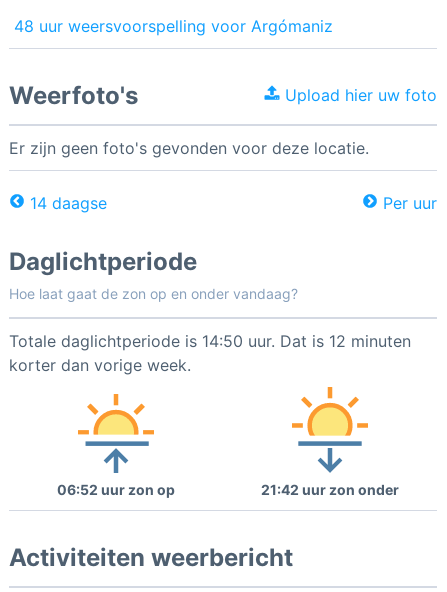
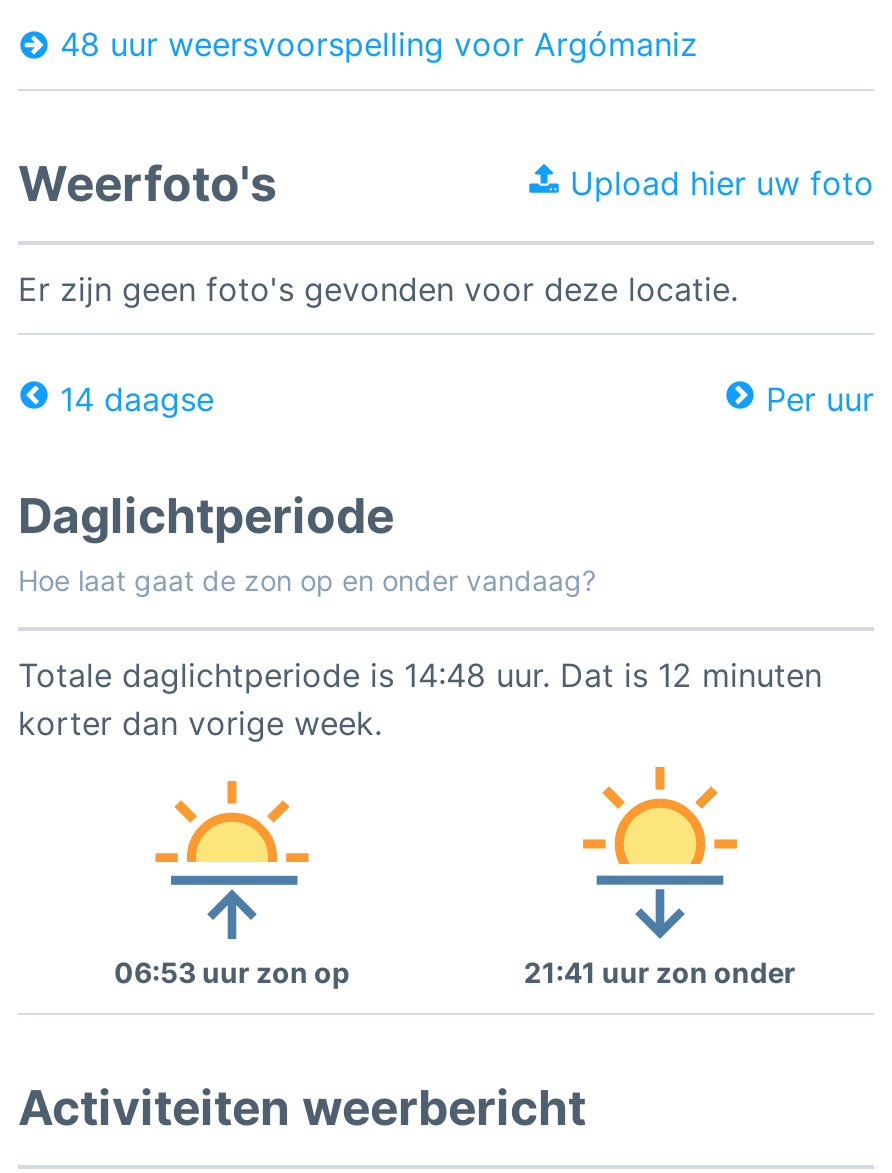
- Totale daglichtperiode is 14:50 uur. Dat is 12 minuten
+ Totale daglichtperiode is 14:48 uur. Dat is 12 minuten

- 06:52 uur zon op
+ 06:53 uur zon op

- 21:42 uur zon onder
+ 21:41 uur zon onder
